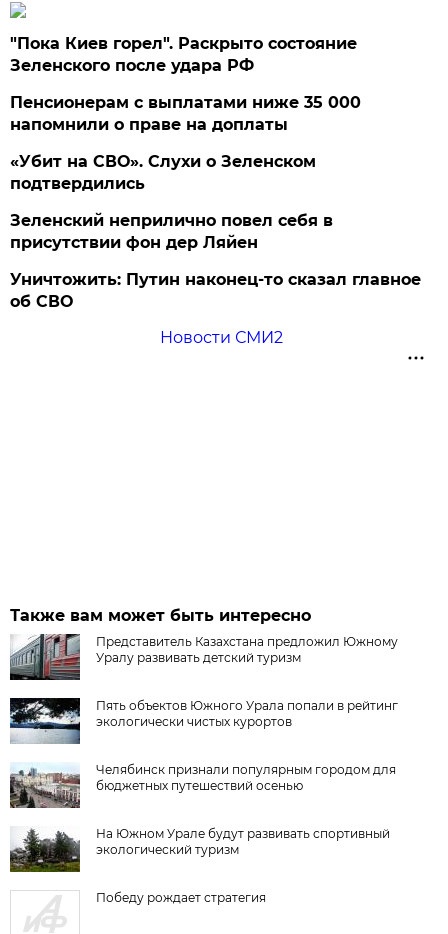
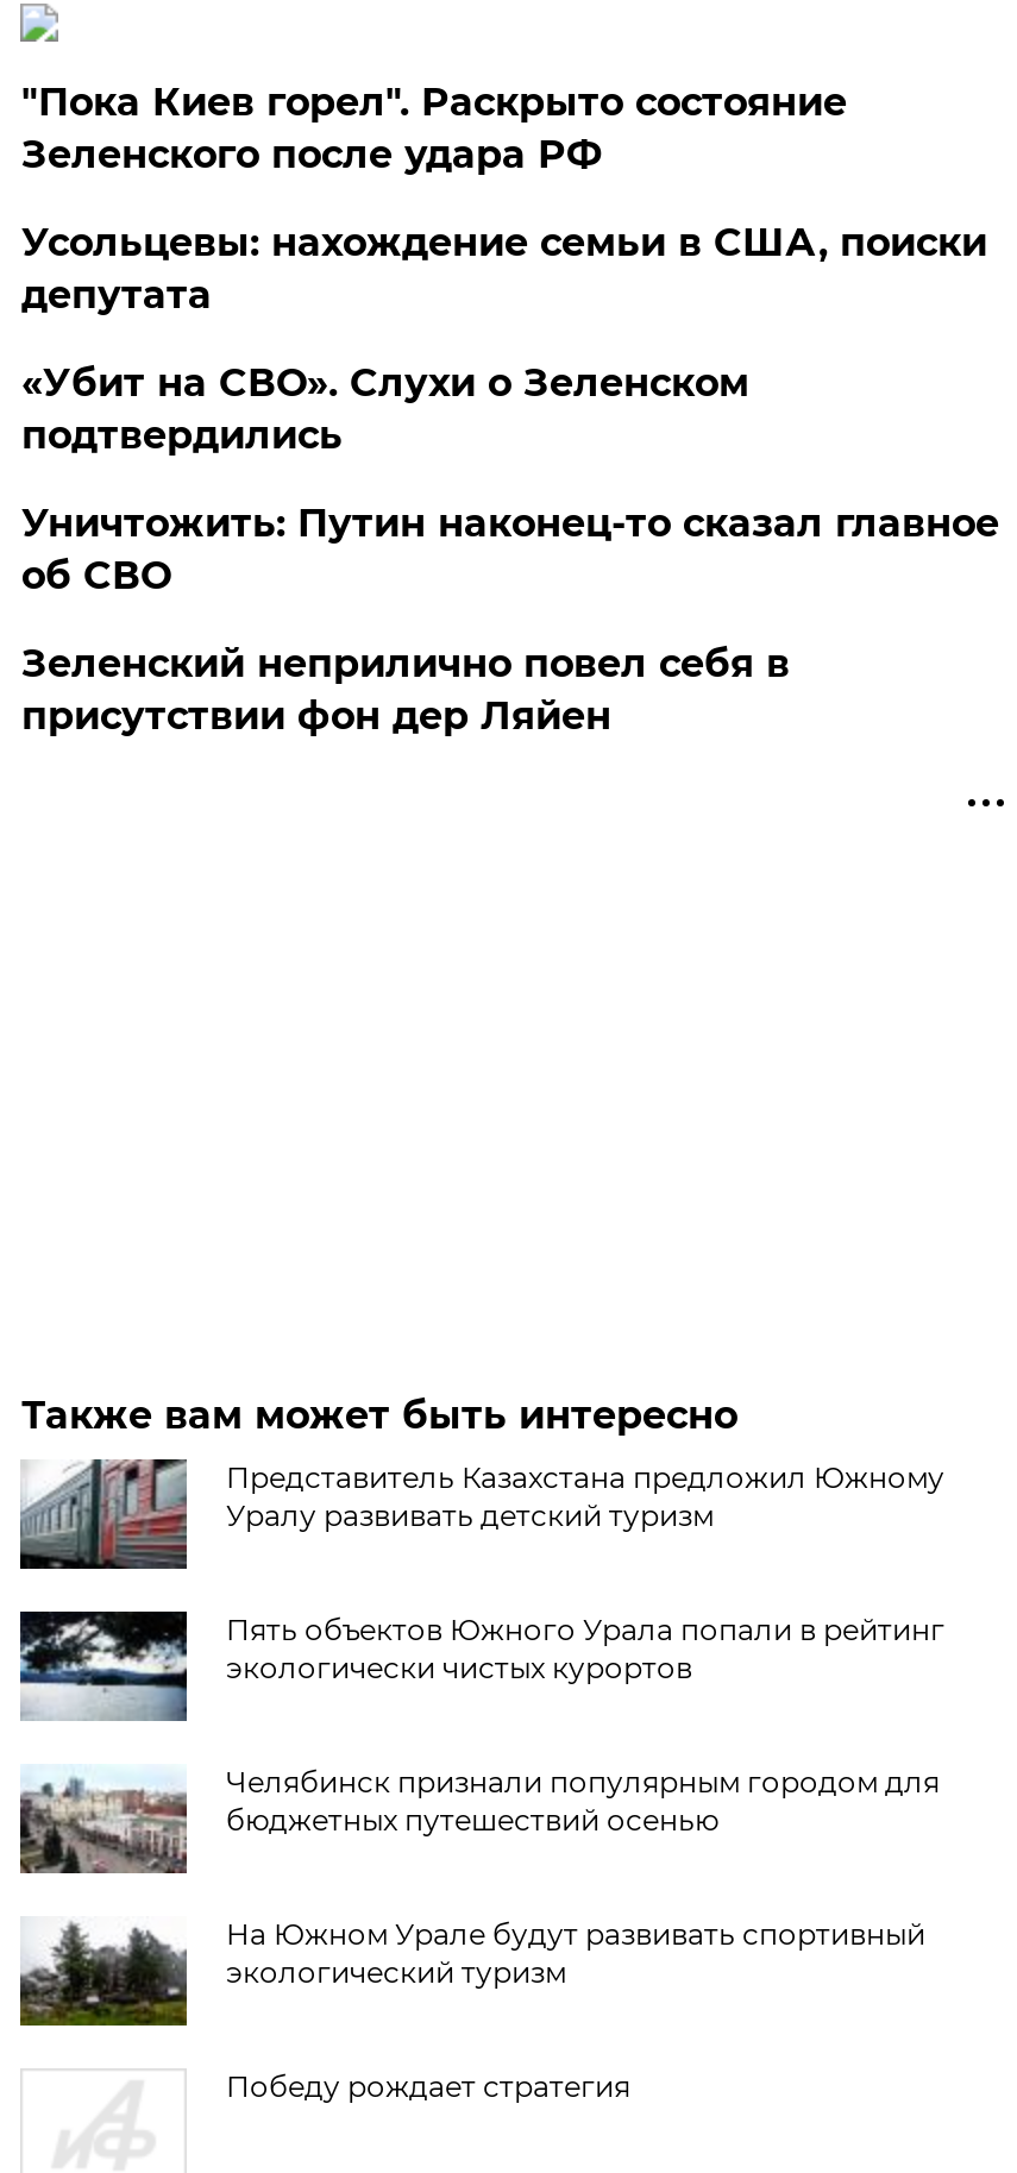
- Пенсионерам с выплатами ниже 35 000
- напомнили о праве на доплаты
+ Усольцевы: нахождение семьи в США, поиски
+ депутата

moved down: Зеленский неприлично повел cебя в | присутствии фон дер Ляйен

moved up: Уничтожить: Путин наконец-то сказал главное | об СВО

- Новости СМИ2
